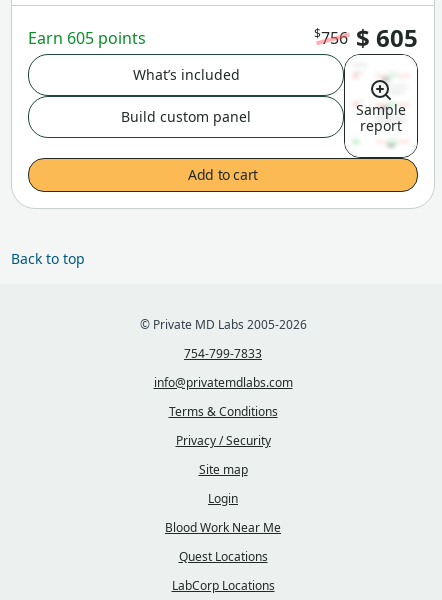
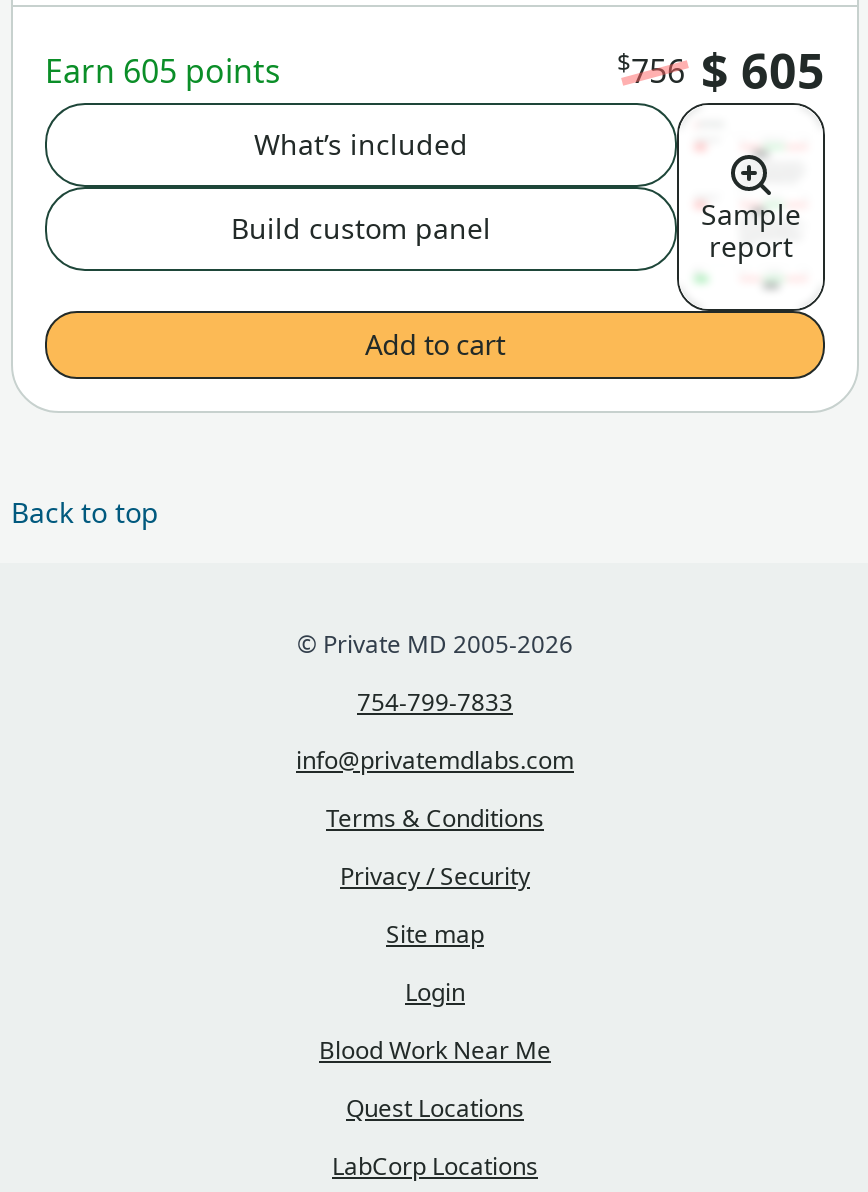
- © Private MD Labs 2005-2026
+ © Private MD 2005-2026
